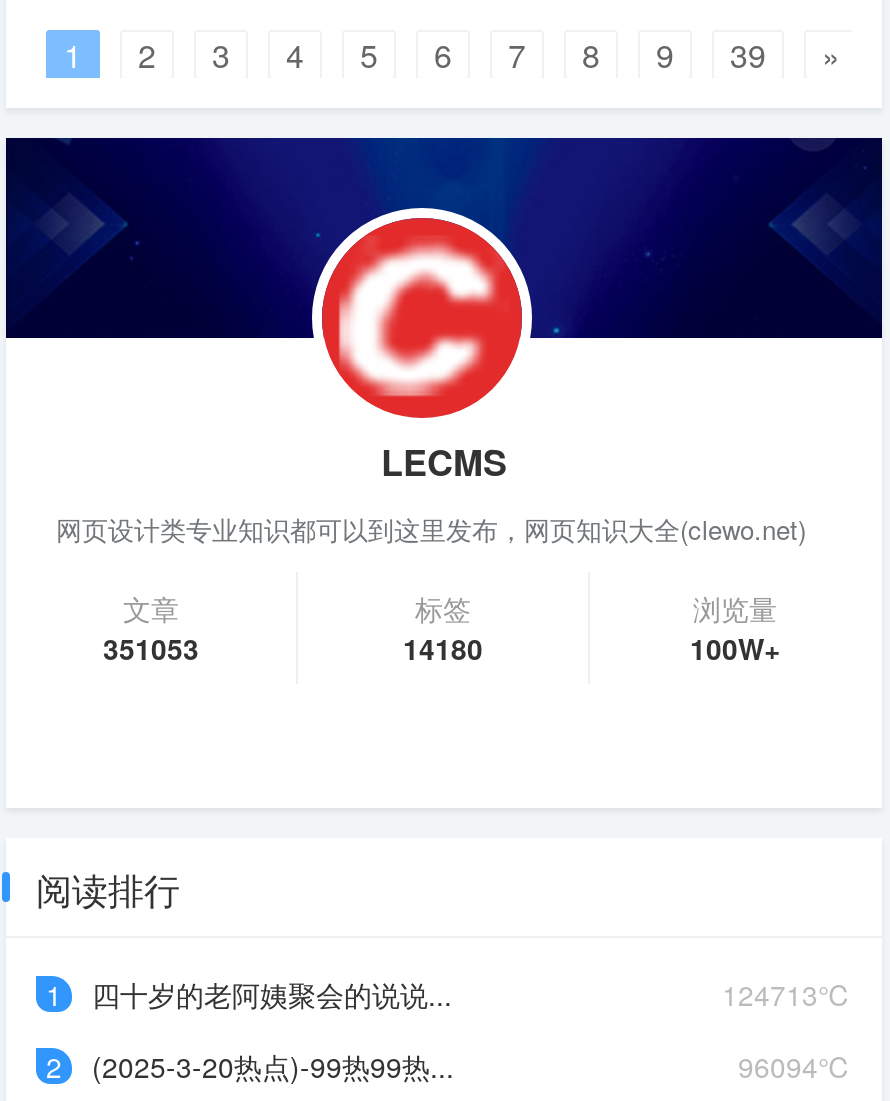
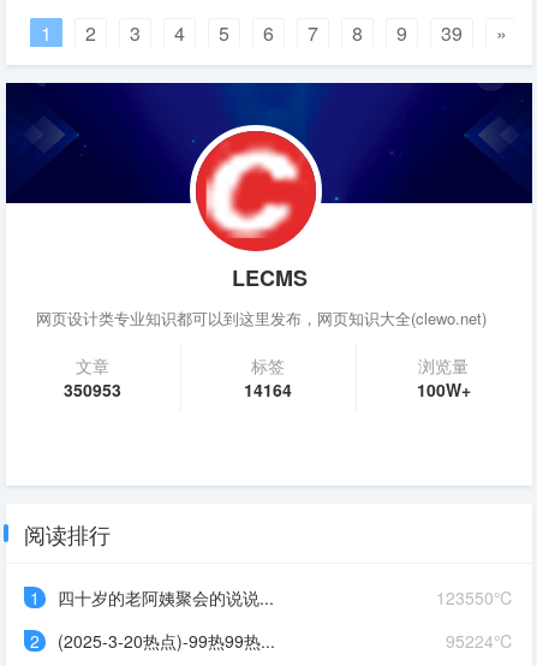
- 351053
+ 350953

- 14180
+ 14164

- 124713℃
+ 123550℃

- 96094℃
+ 95224℃
